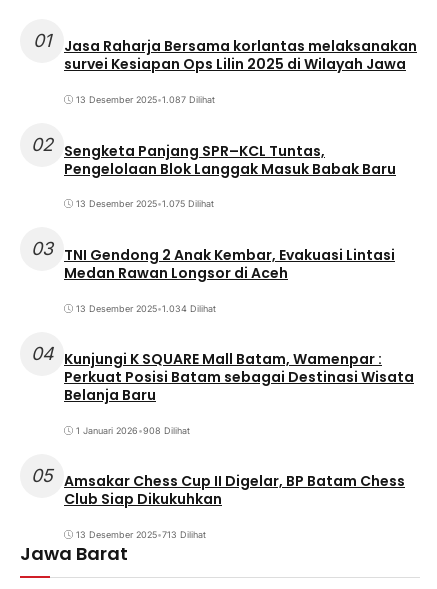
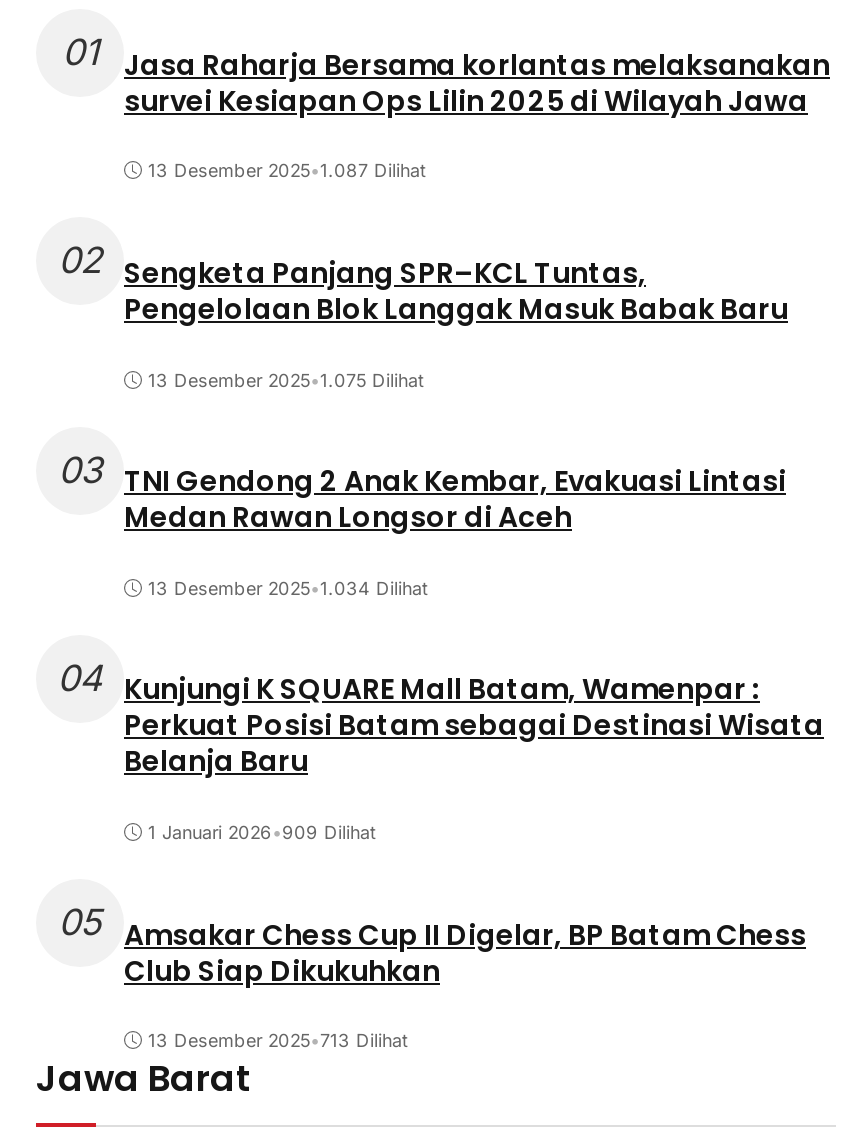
- 1 Januari 2026 •908 Dilihat
+ 1 Januari 2026 •909 Dilihat
